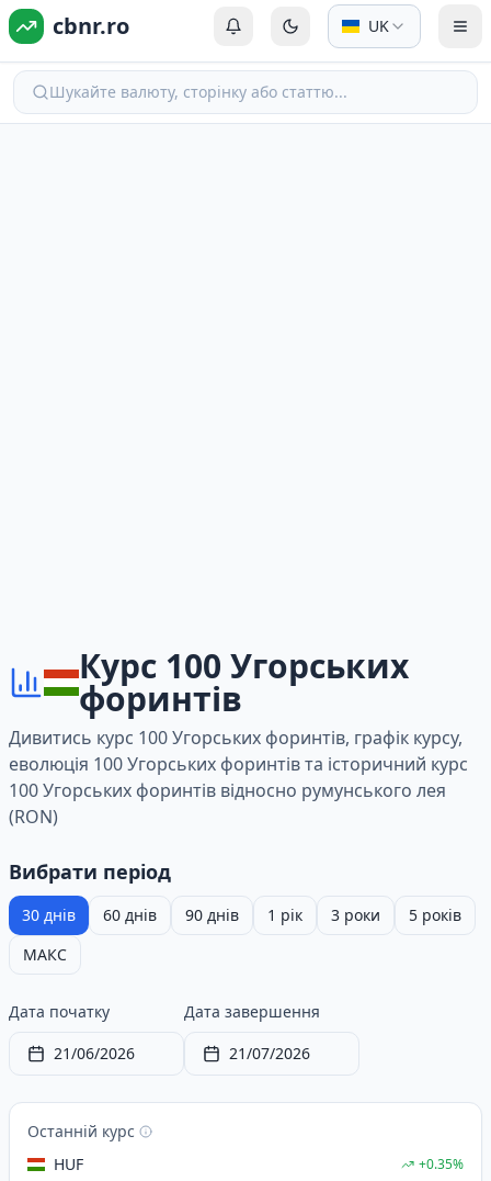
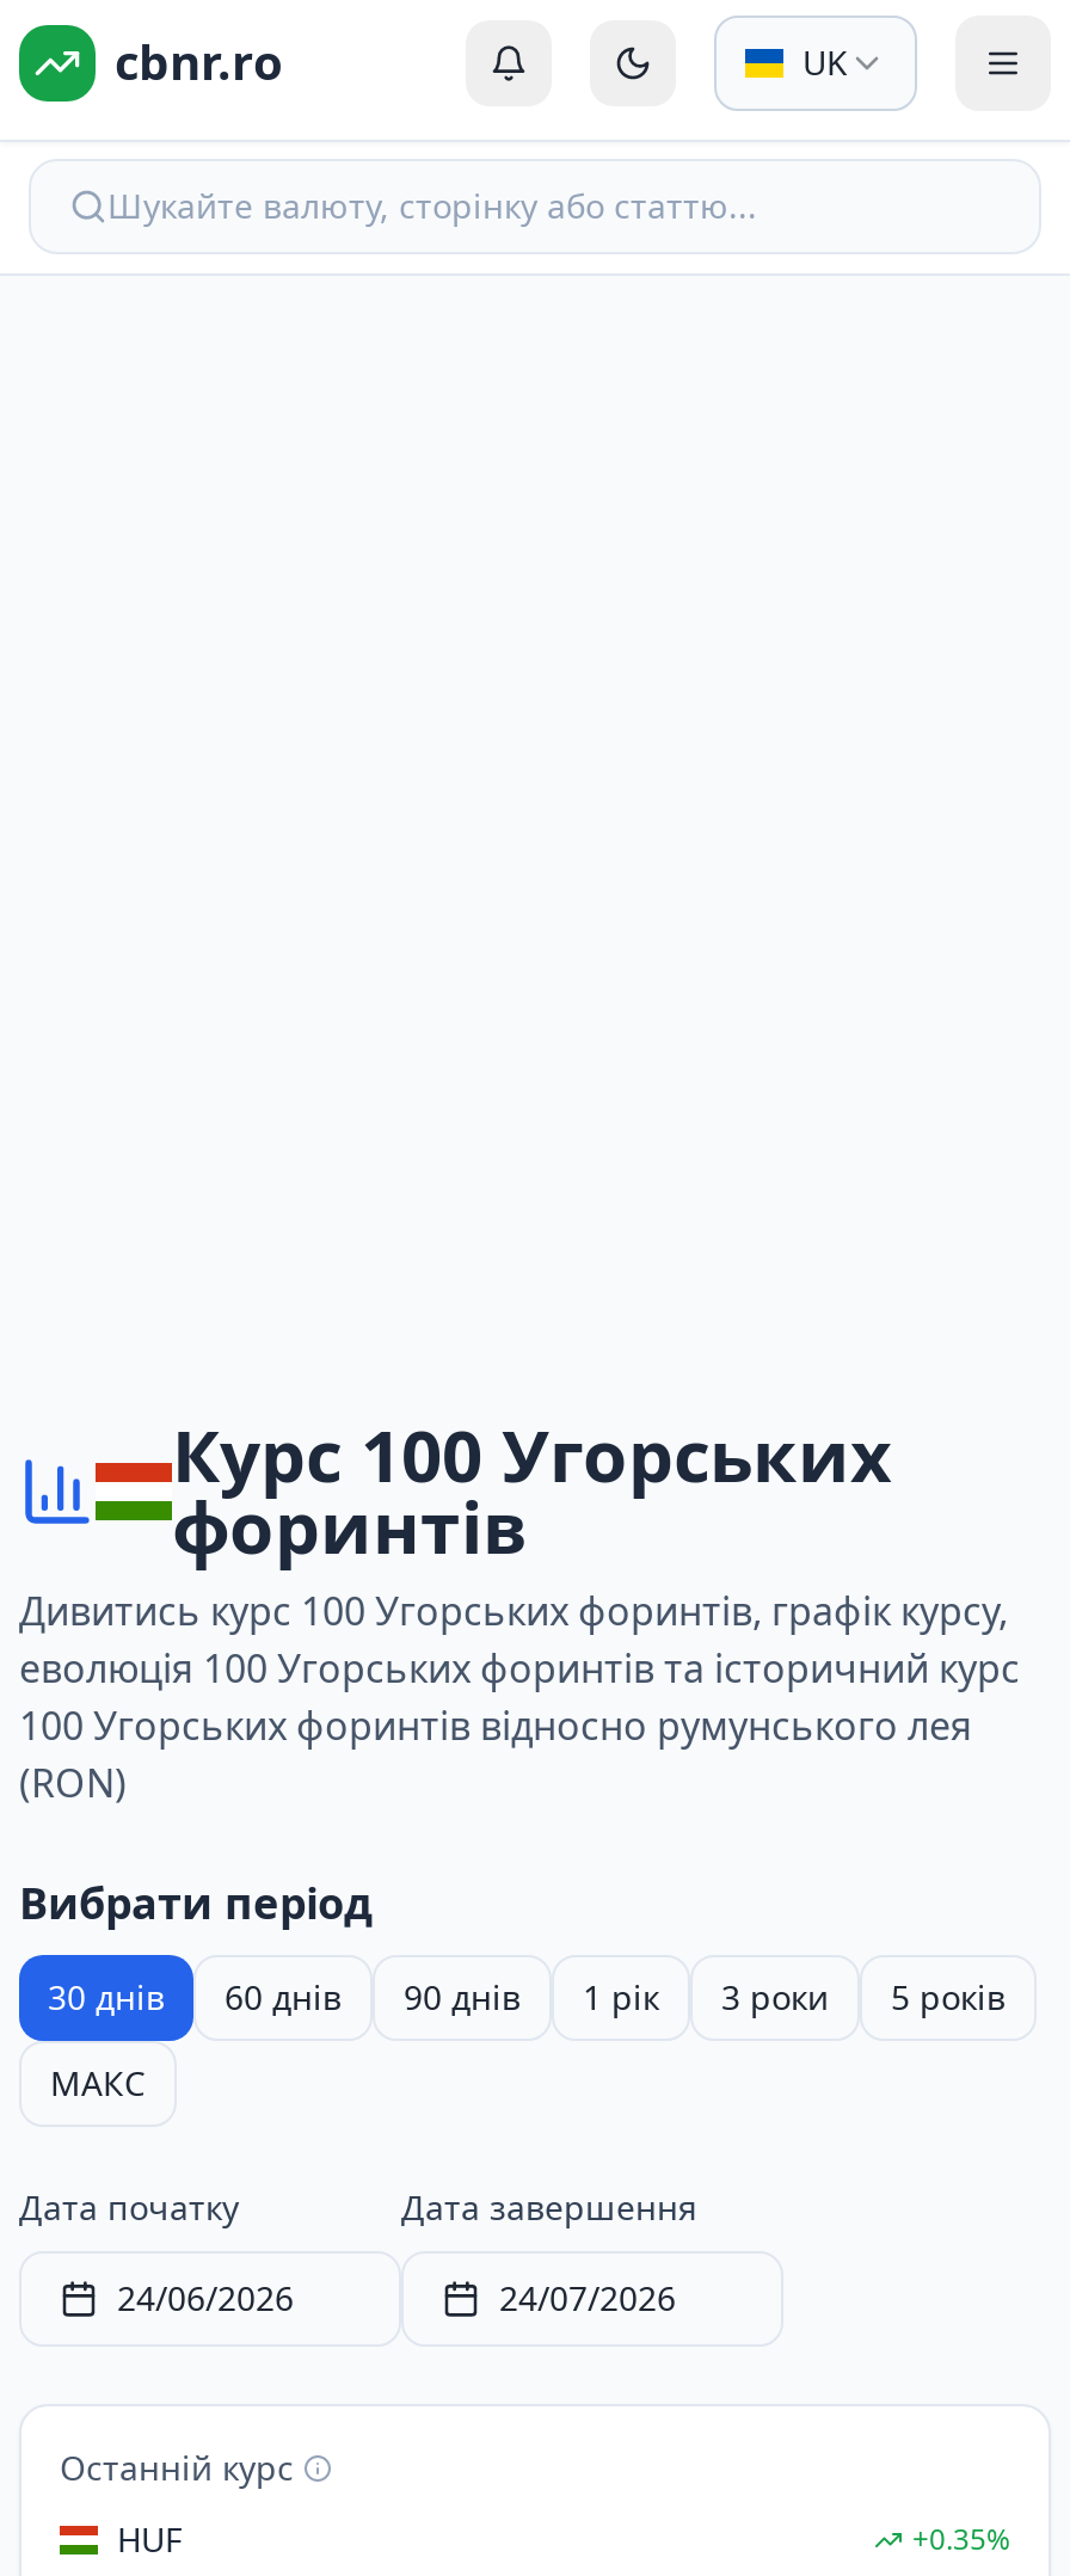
- 21/06/2026
+ 24/06/2026

- 21/07/2026
+ 24/07/2026
